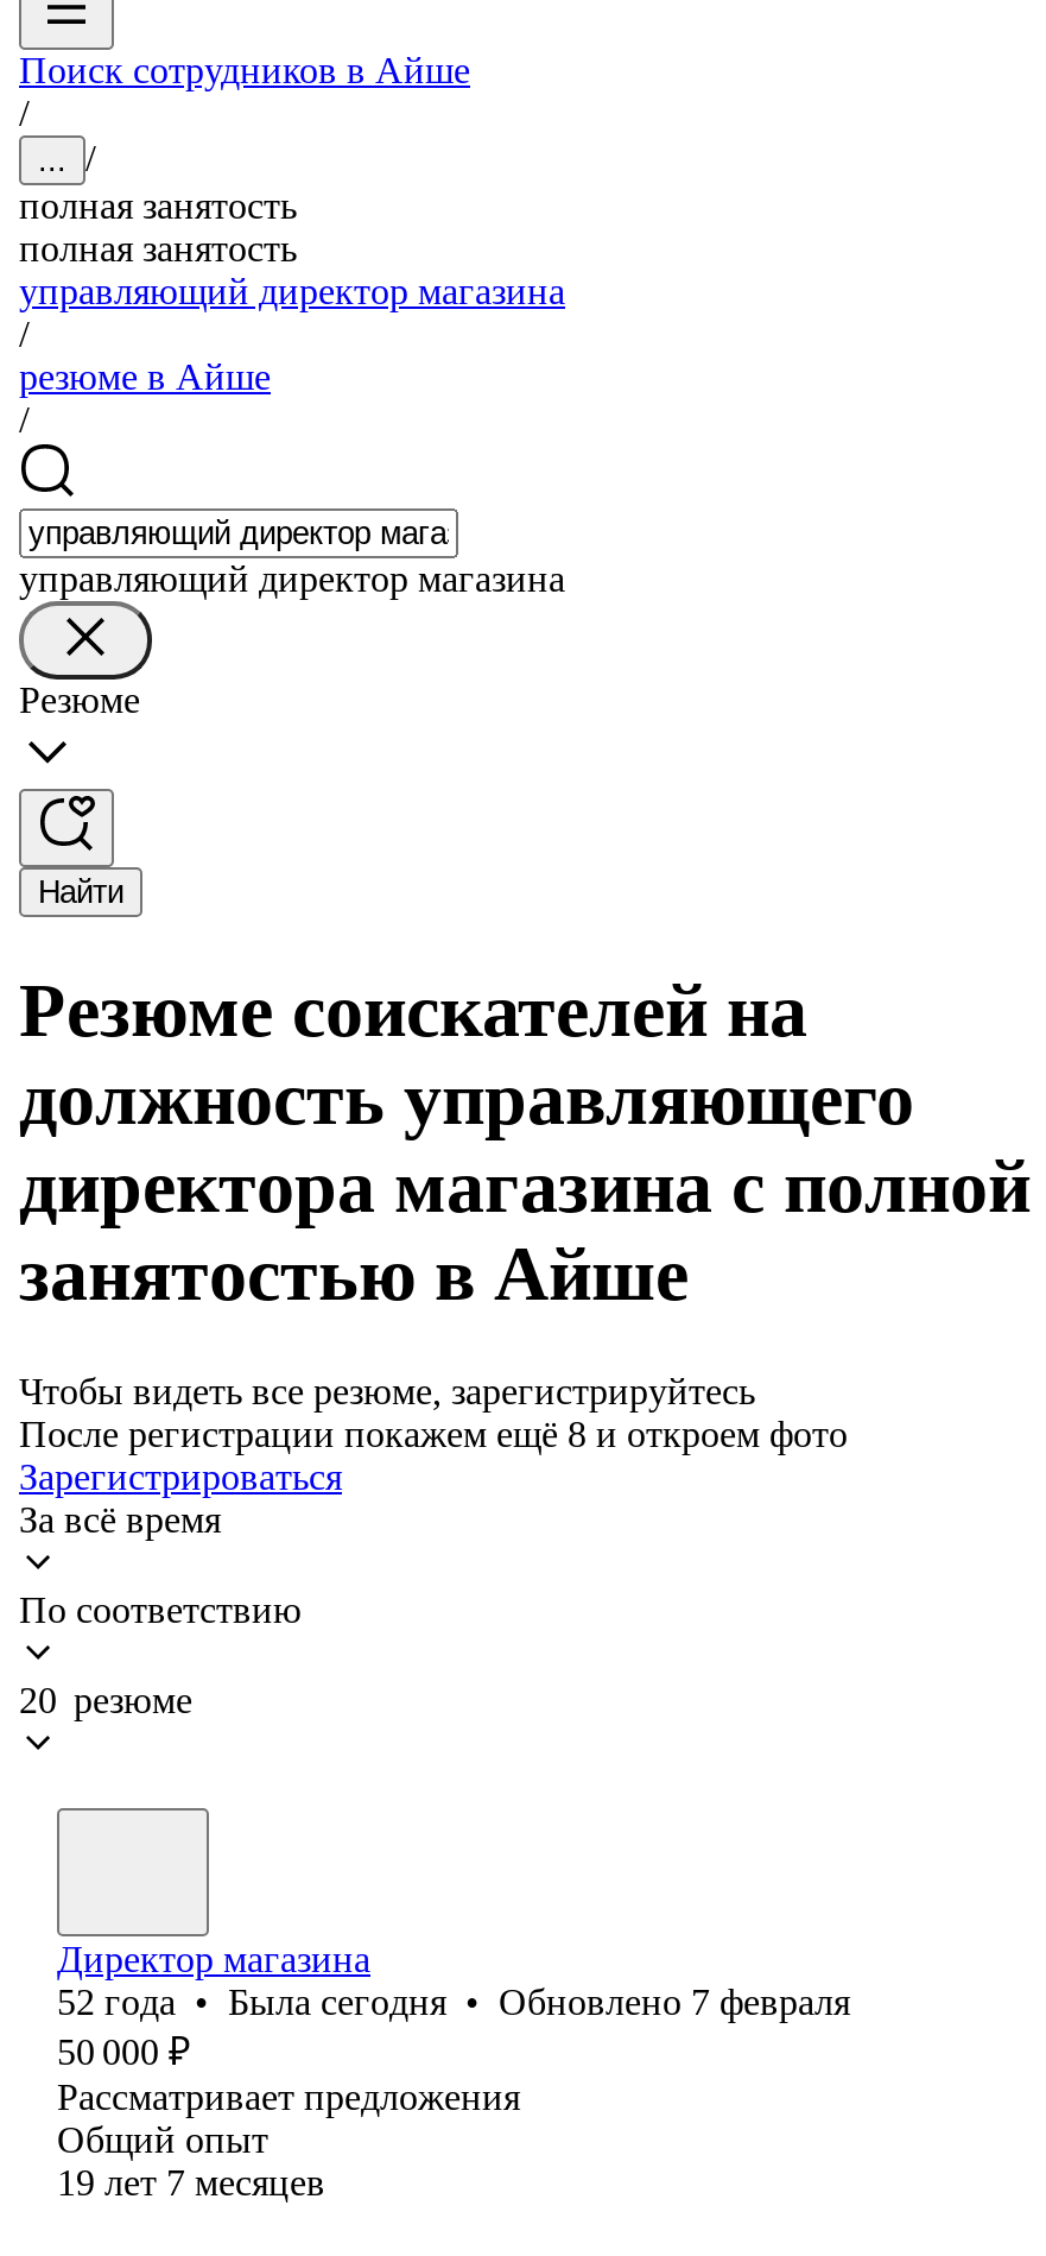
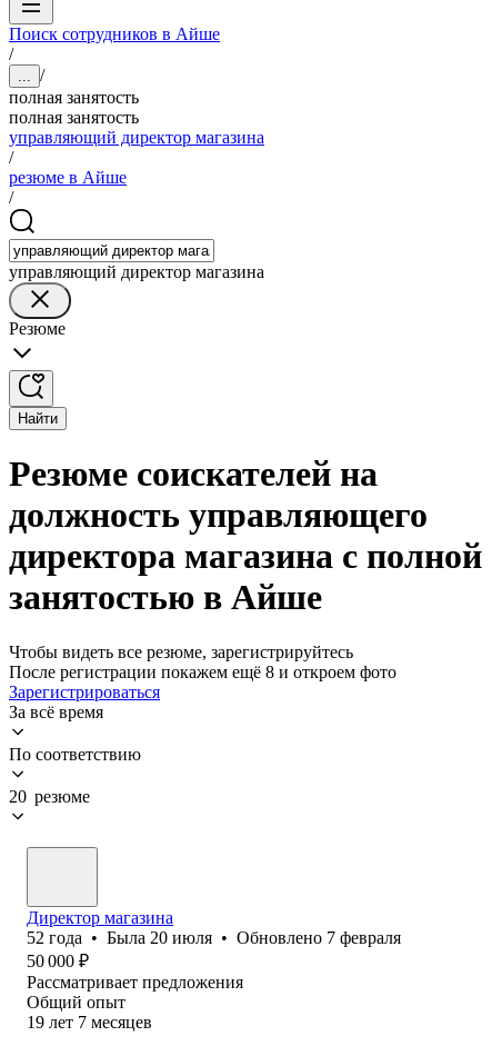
- 52 года • Была сегодня • Обновлено 7 февраля
+ 52 года • Была 20 июля • Обновлено 7 февраля
